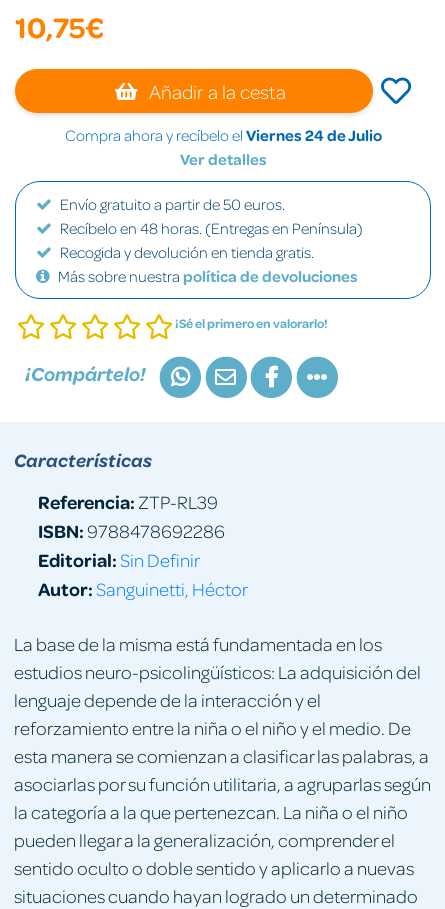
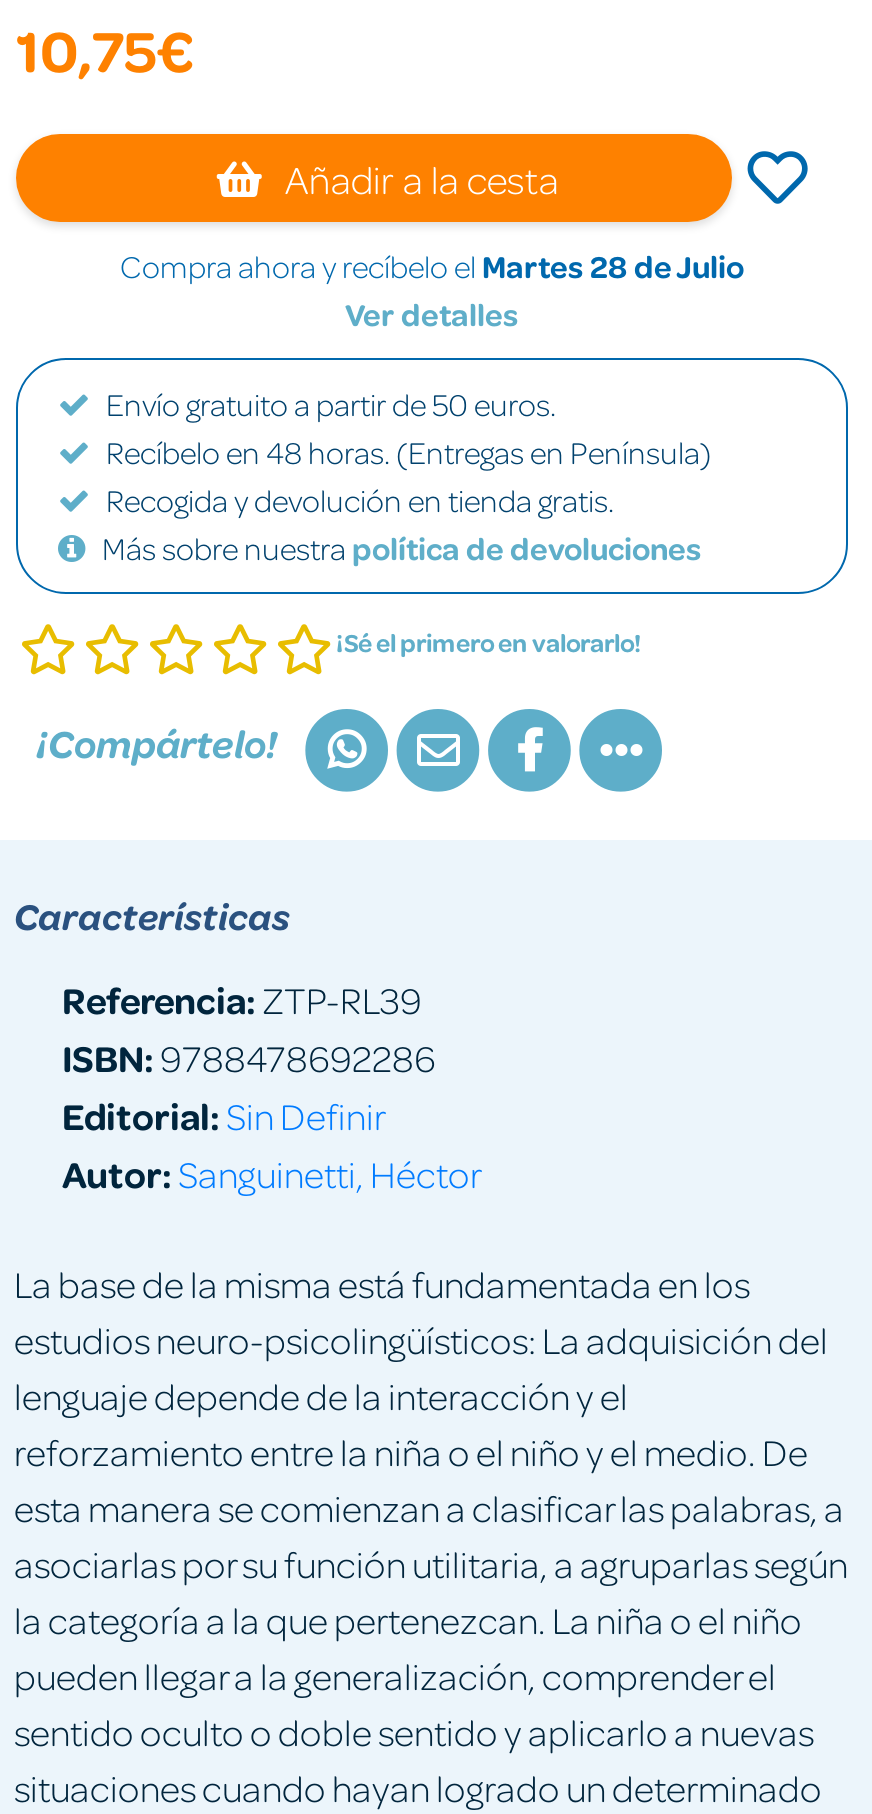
- Compra ahora y recíbelo el Viernes 24 de Julio
+ Compra ahora y recíbelo el Martes 28 de Julio
